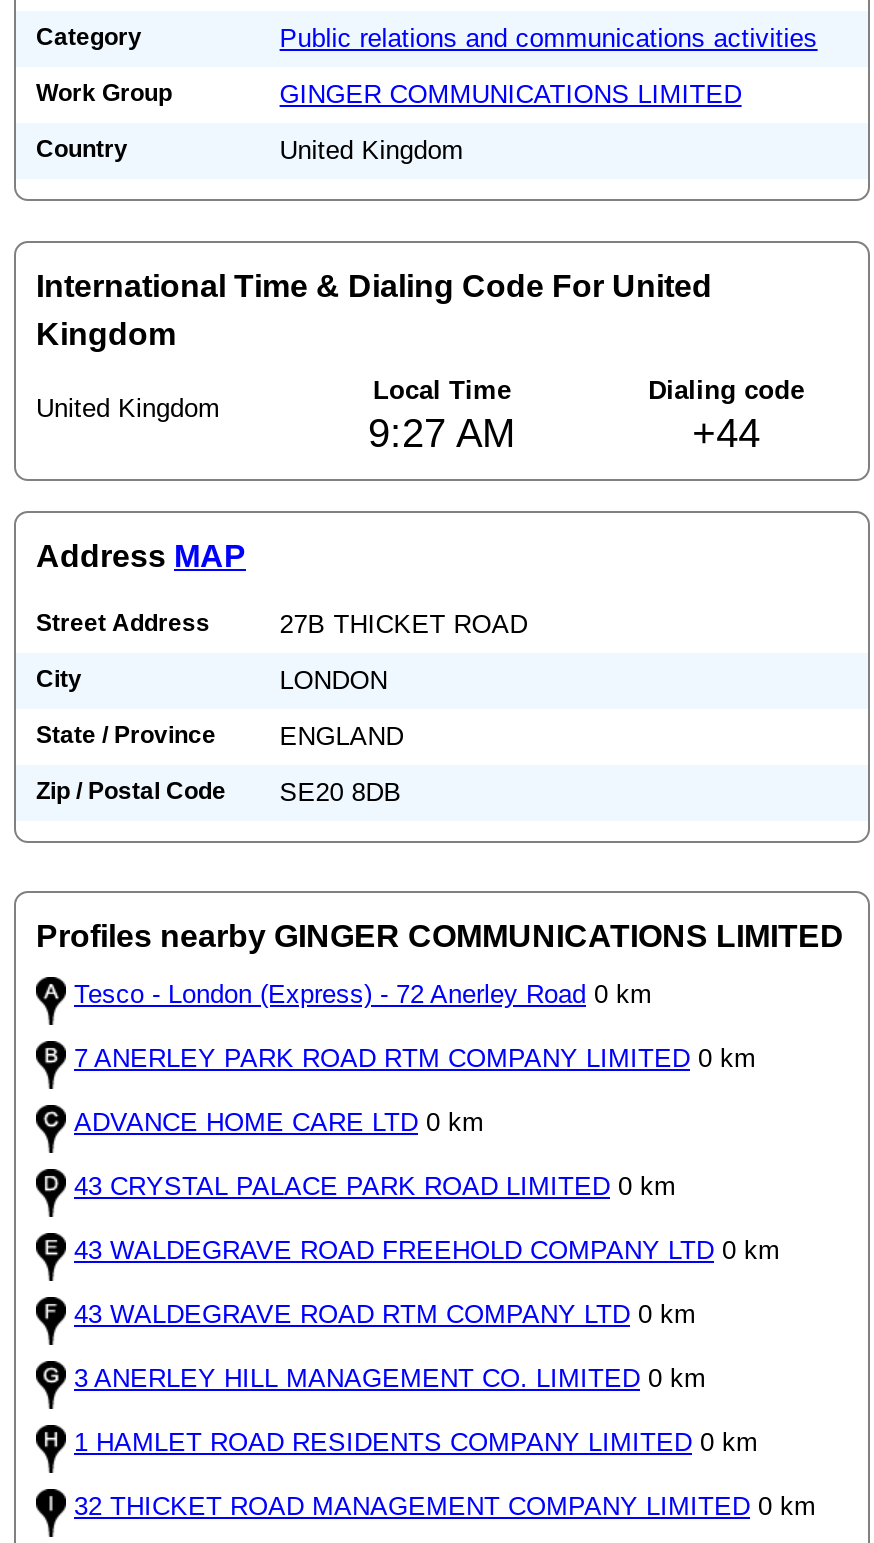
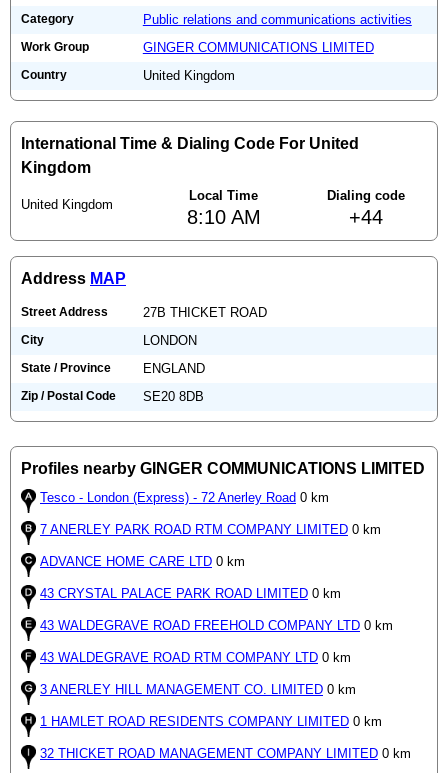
- 9:27 AM
+ 8:10 AM
